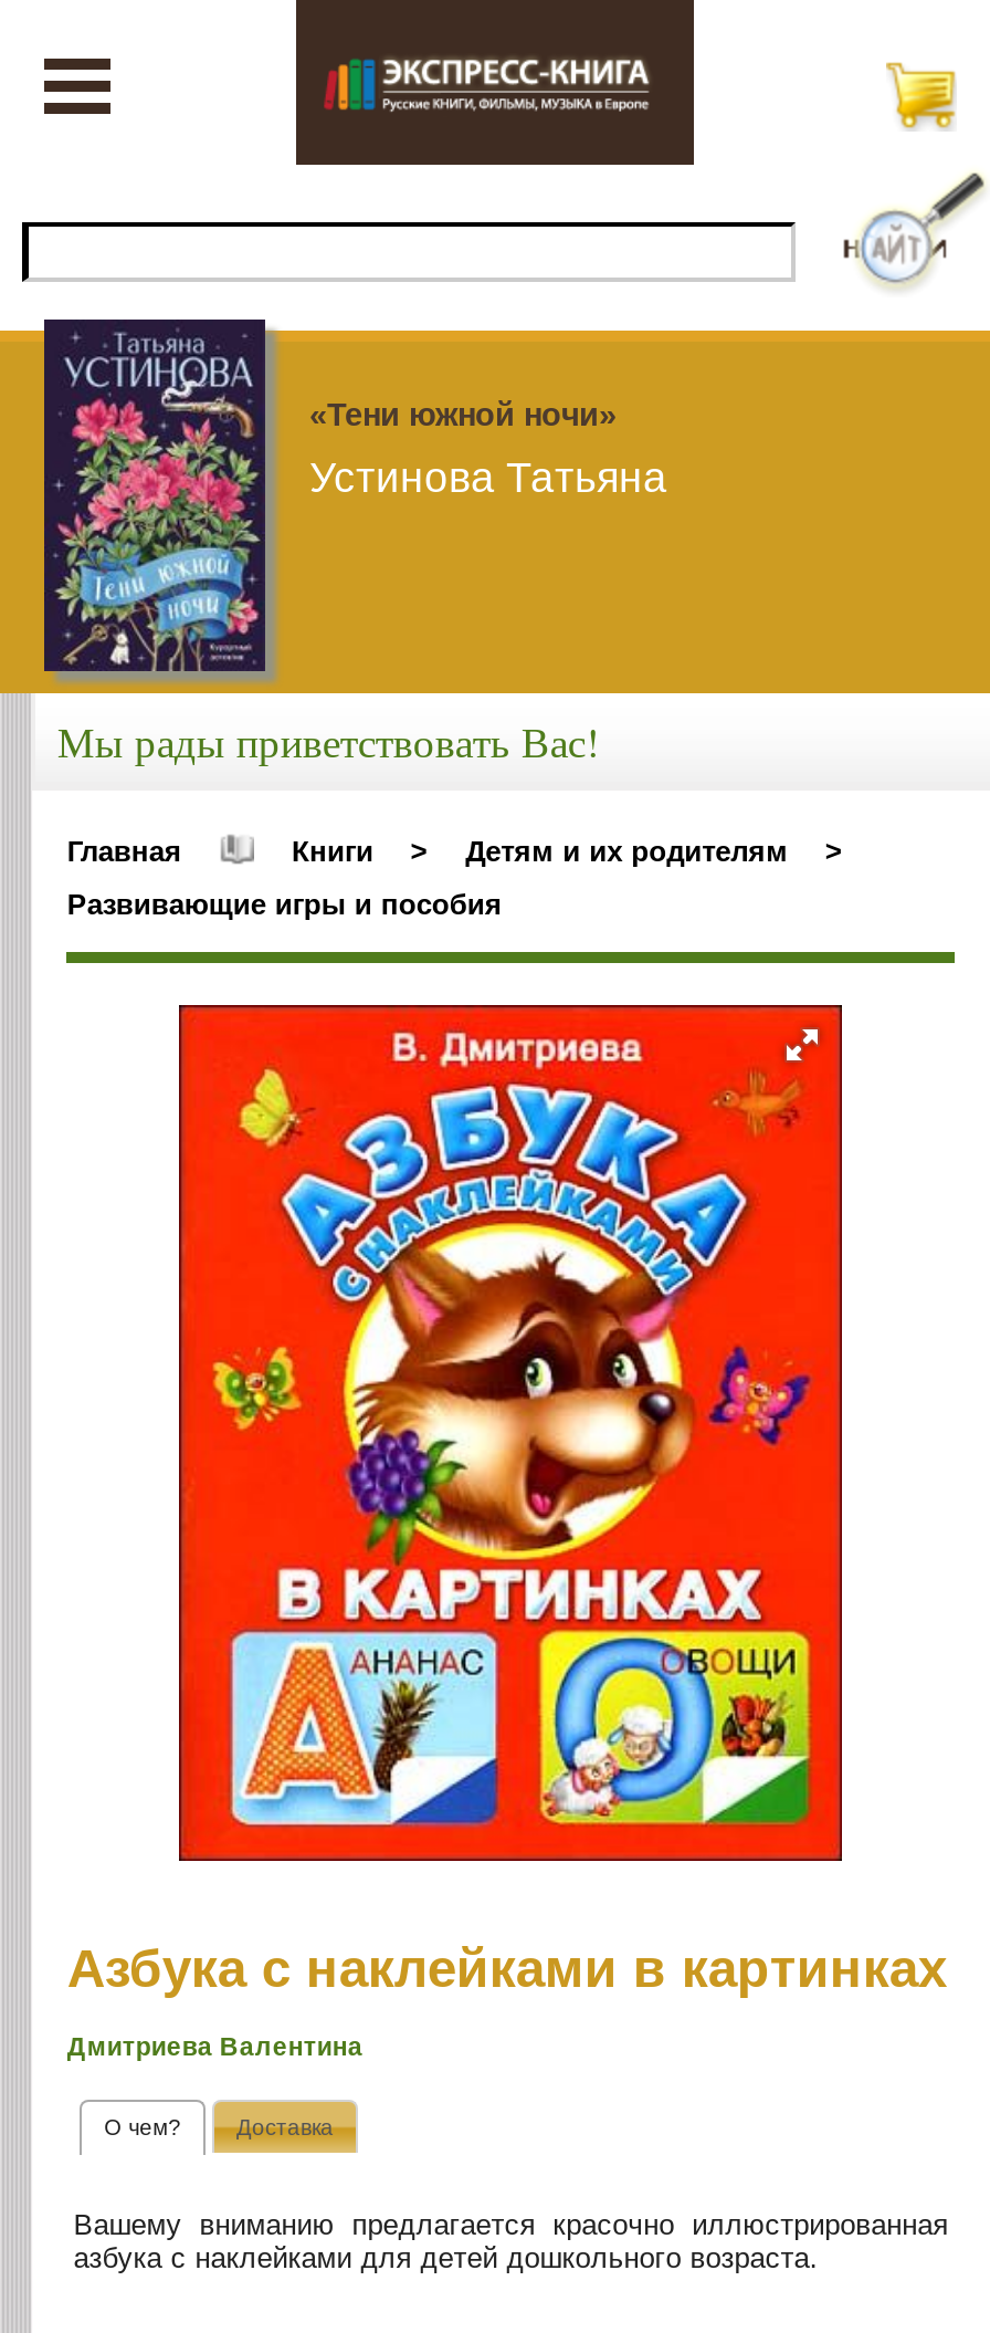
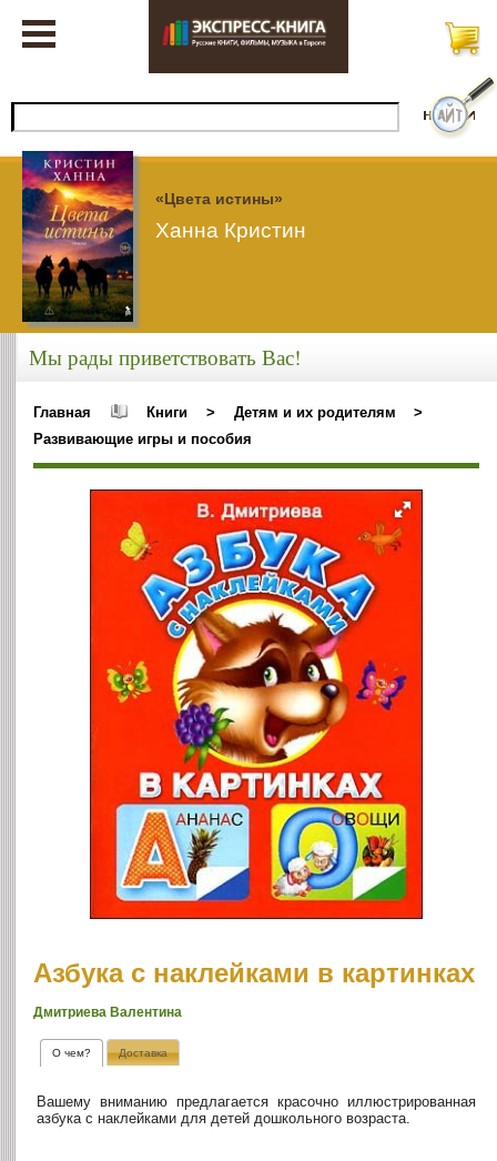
- [image]
- «Тени южной ночи»
+ [image]
+ «Цвета истины»

- Устинова Татьяна
+ Ханна Кристин
